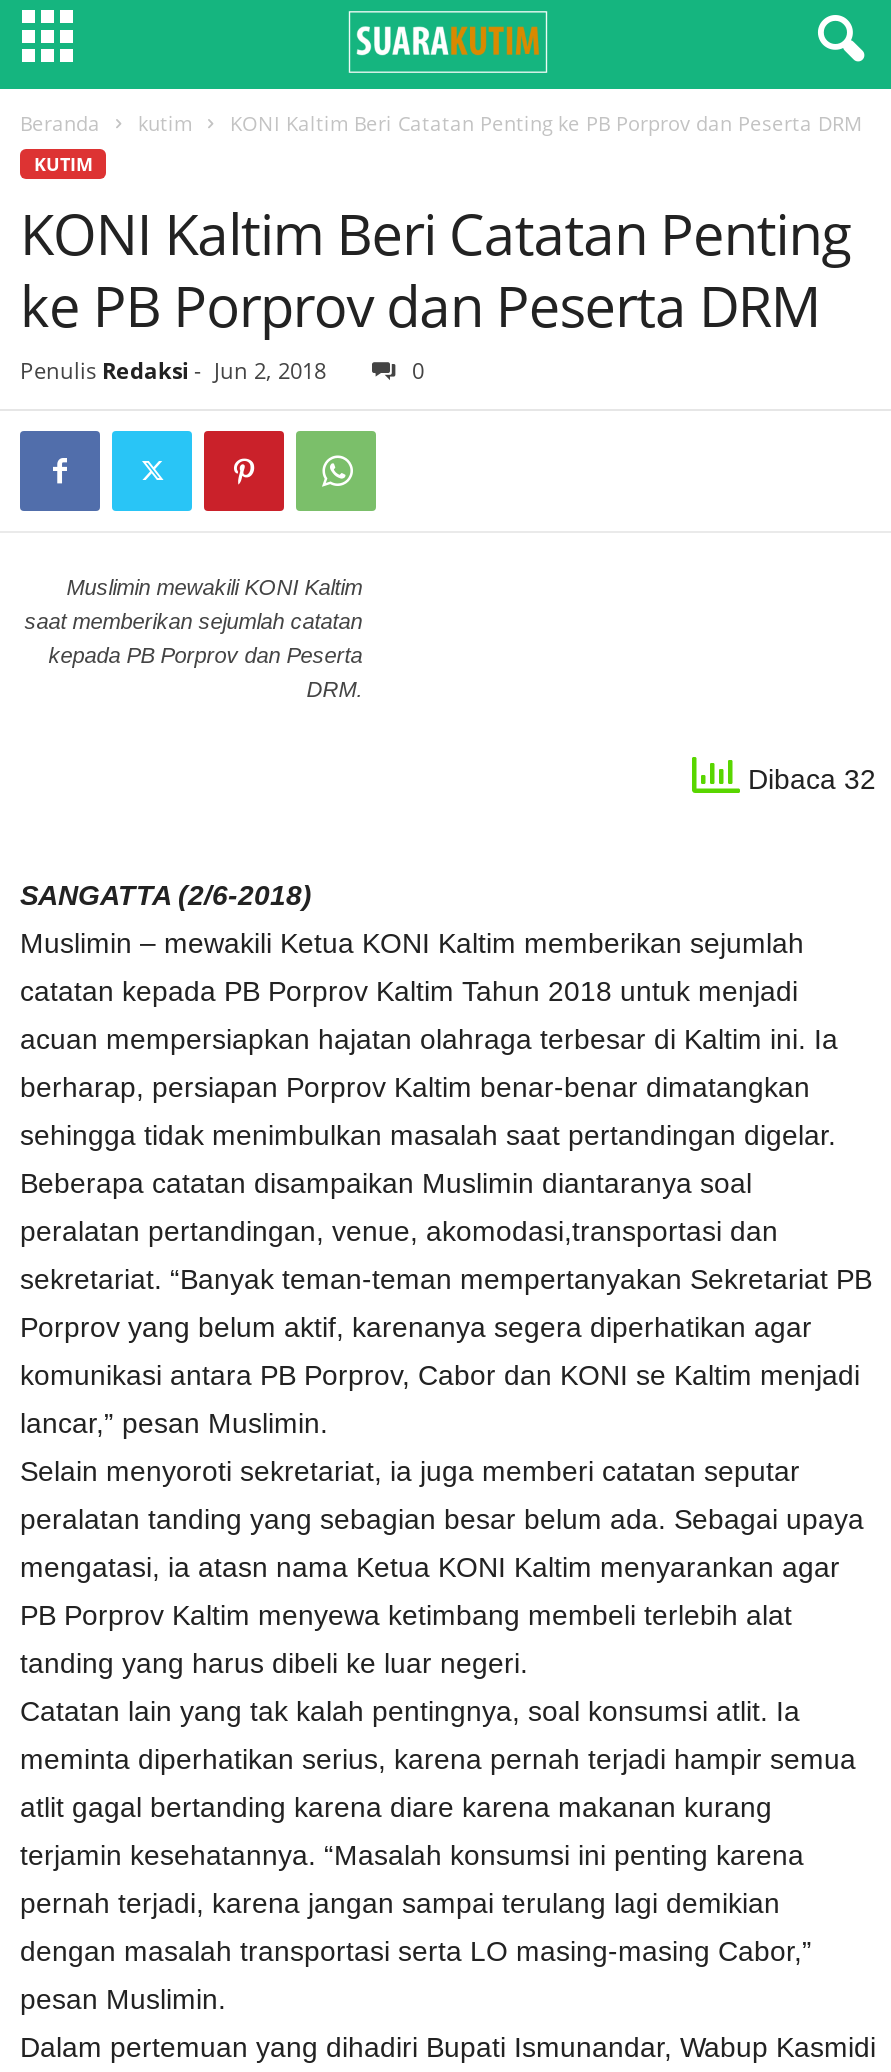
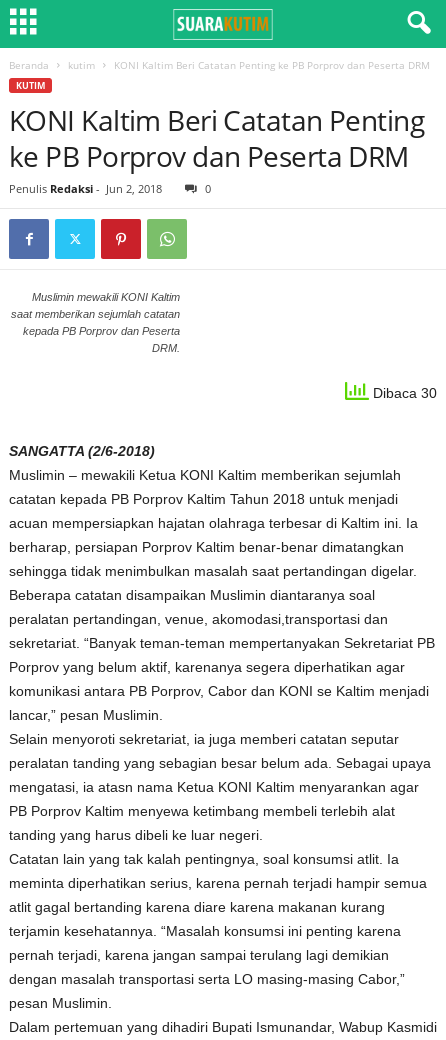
- Dibaca 32
+ Dibaca 30
